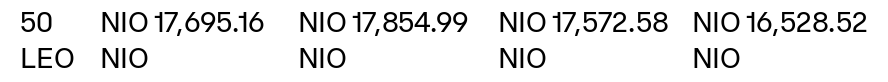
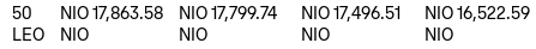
- NIO 17,695.16
+ NIO 17,863.58

- NIO 17,854.99
+ NIO 17,799.74

- NIO 17,572.58
+ NIO 17,496.51

- NIO 16,528.52
+ NIO 16,522.59
